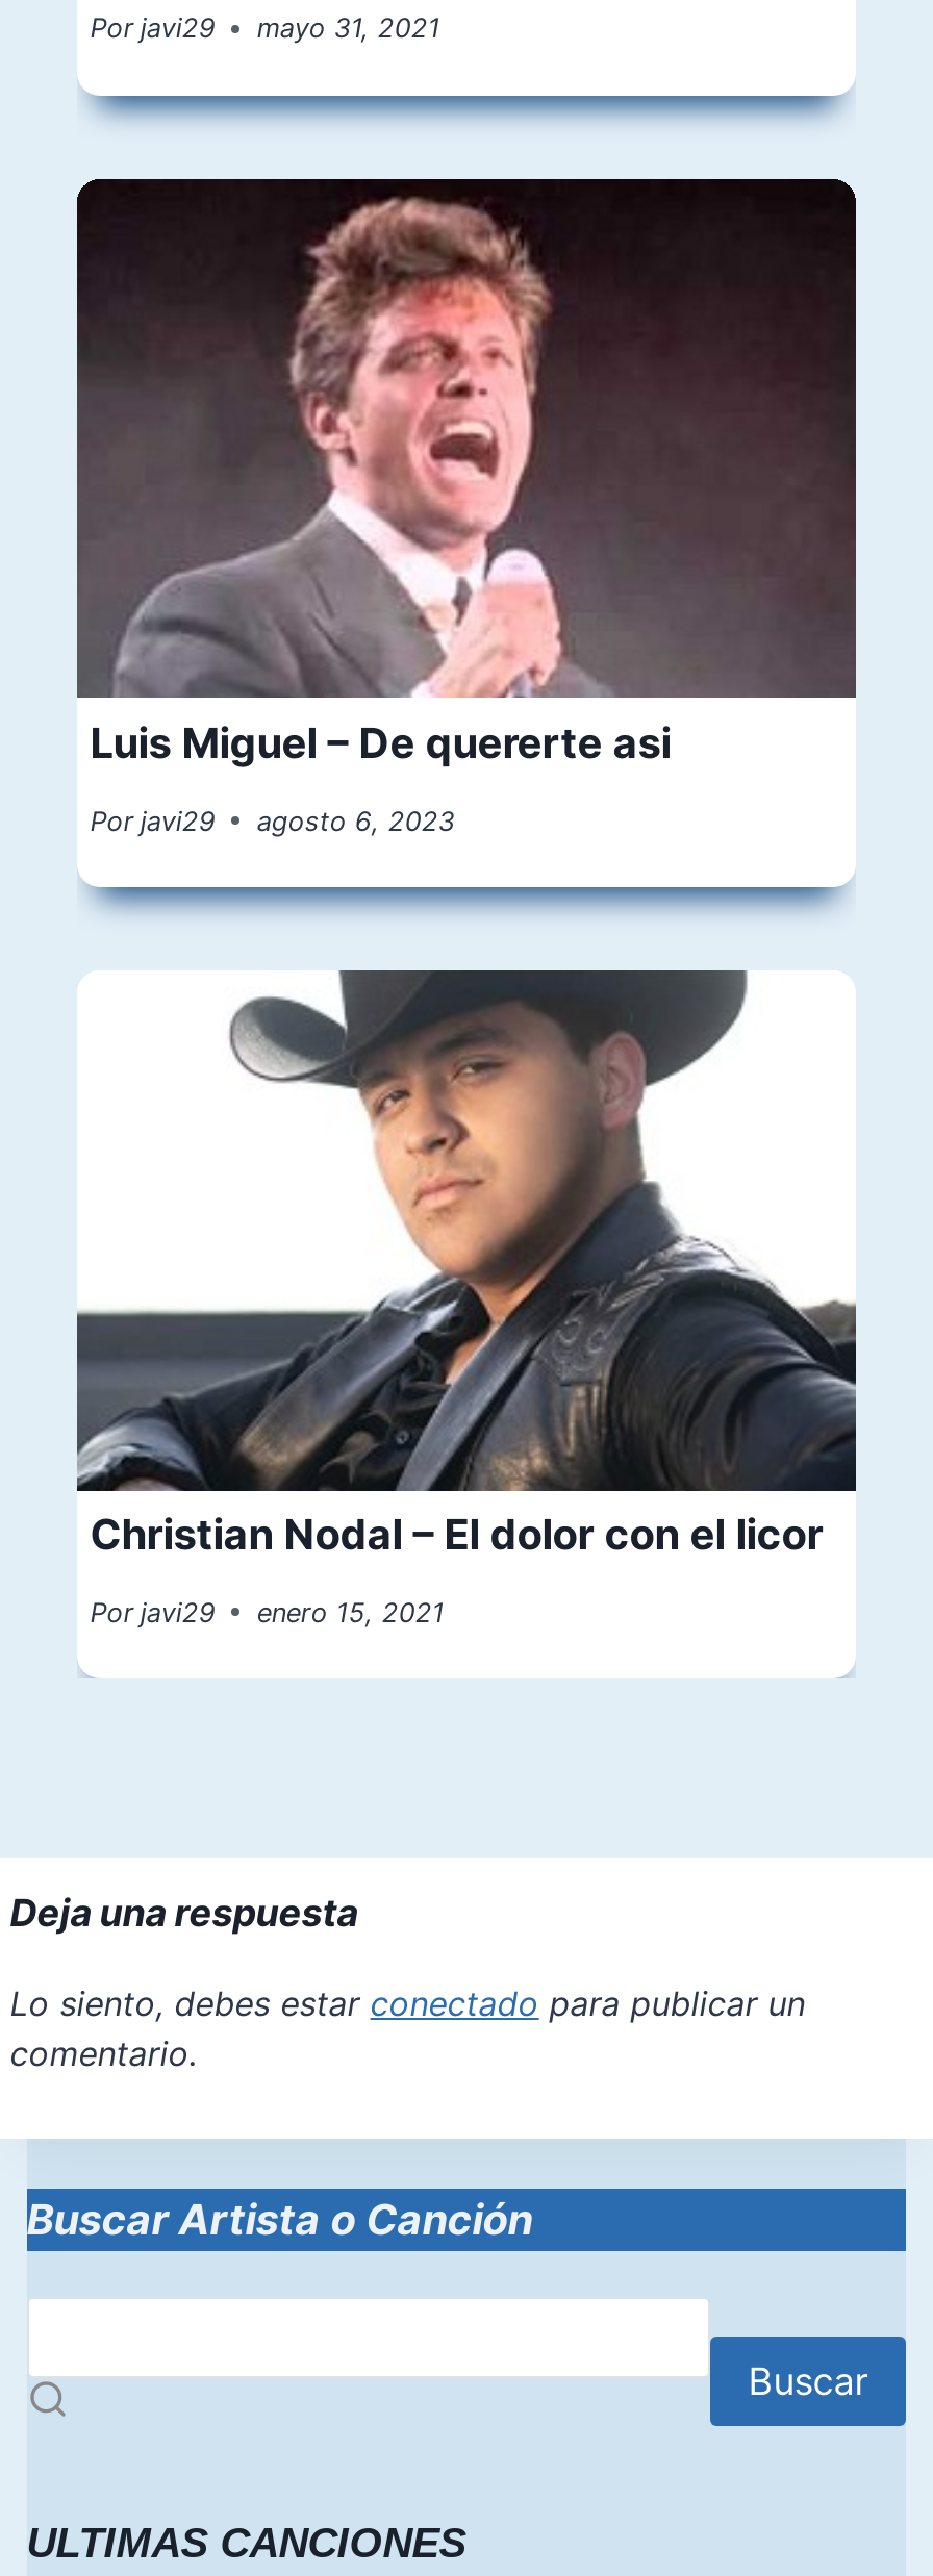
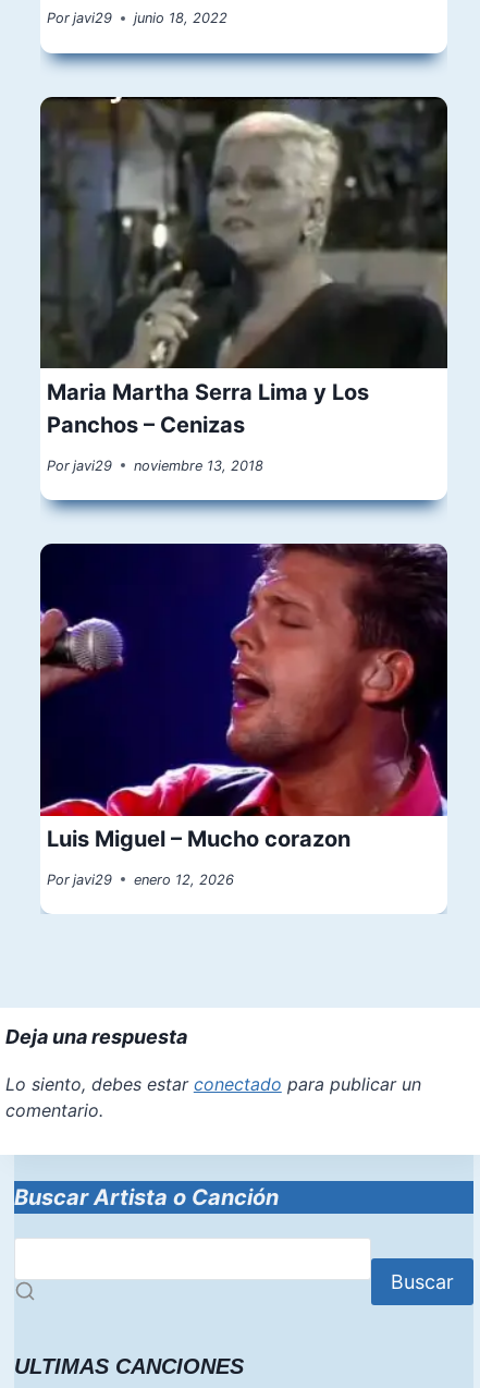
- Por javi29 mayo 31, 2021
+ Por javi29 junio 18, 2022

- [image]
- Luis Miguel – De quererte asi
+ [image]
+ Maria Martha Serra Lima y Los
+ Panchos – Cenizas

- Por javi29 agosto 6, 2023
+ Por javi29 noviembre 13, 2018

- [image]
- Christian Nodal – El dolor con el licor
+ [image]
+ Luis Miguel – Mucho corazon

- Por javi29 enero 15, 2021
+ Por javi29 enero 12, 2026
